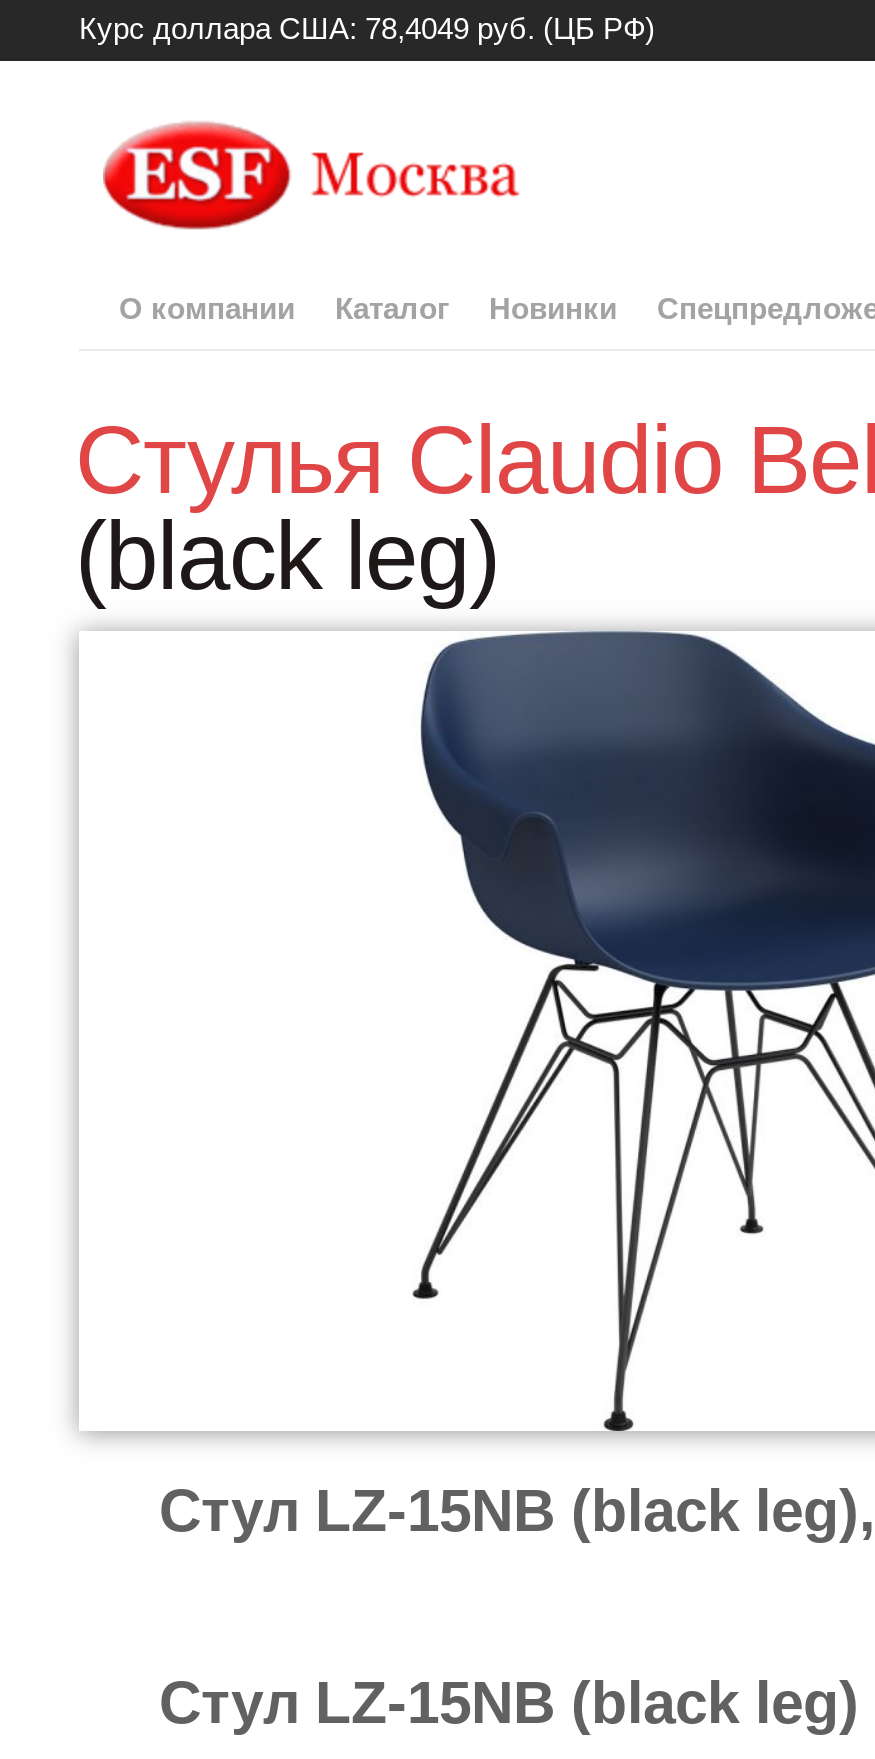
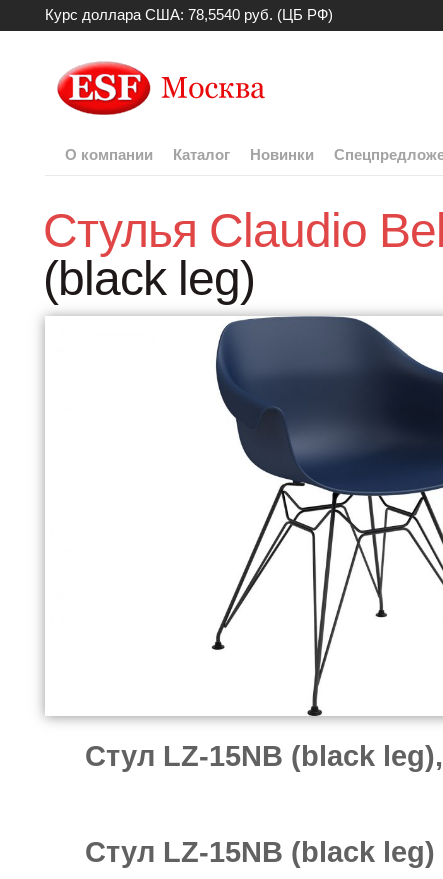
- Курс доллара США: 78,4049 руб. (ЦБ РФ)
+ Курс доллара США: 78,5540 руб. (ЦБ РФ)
